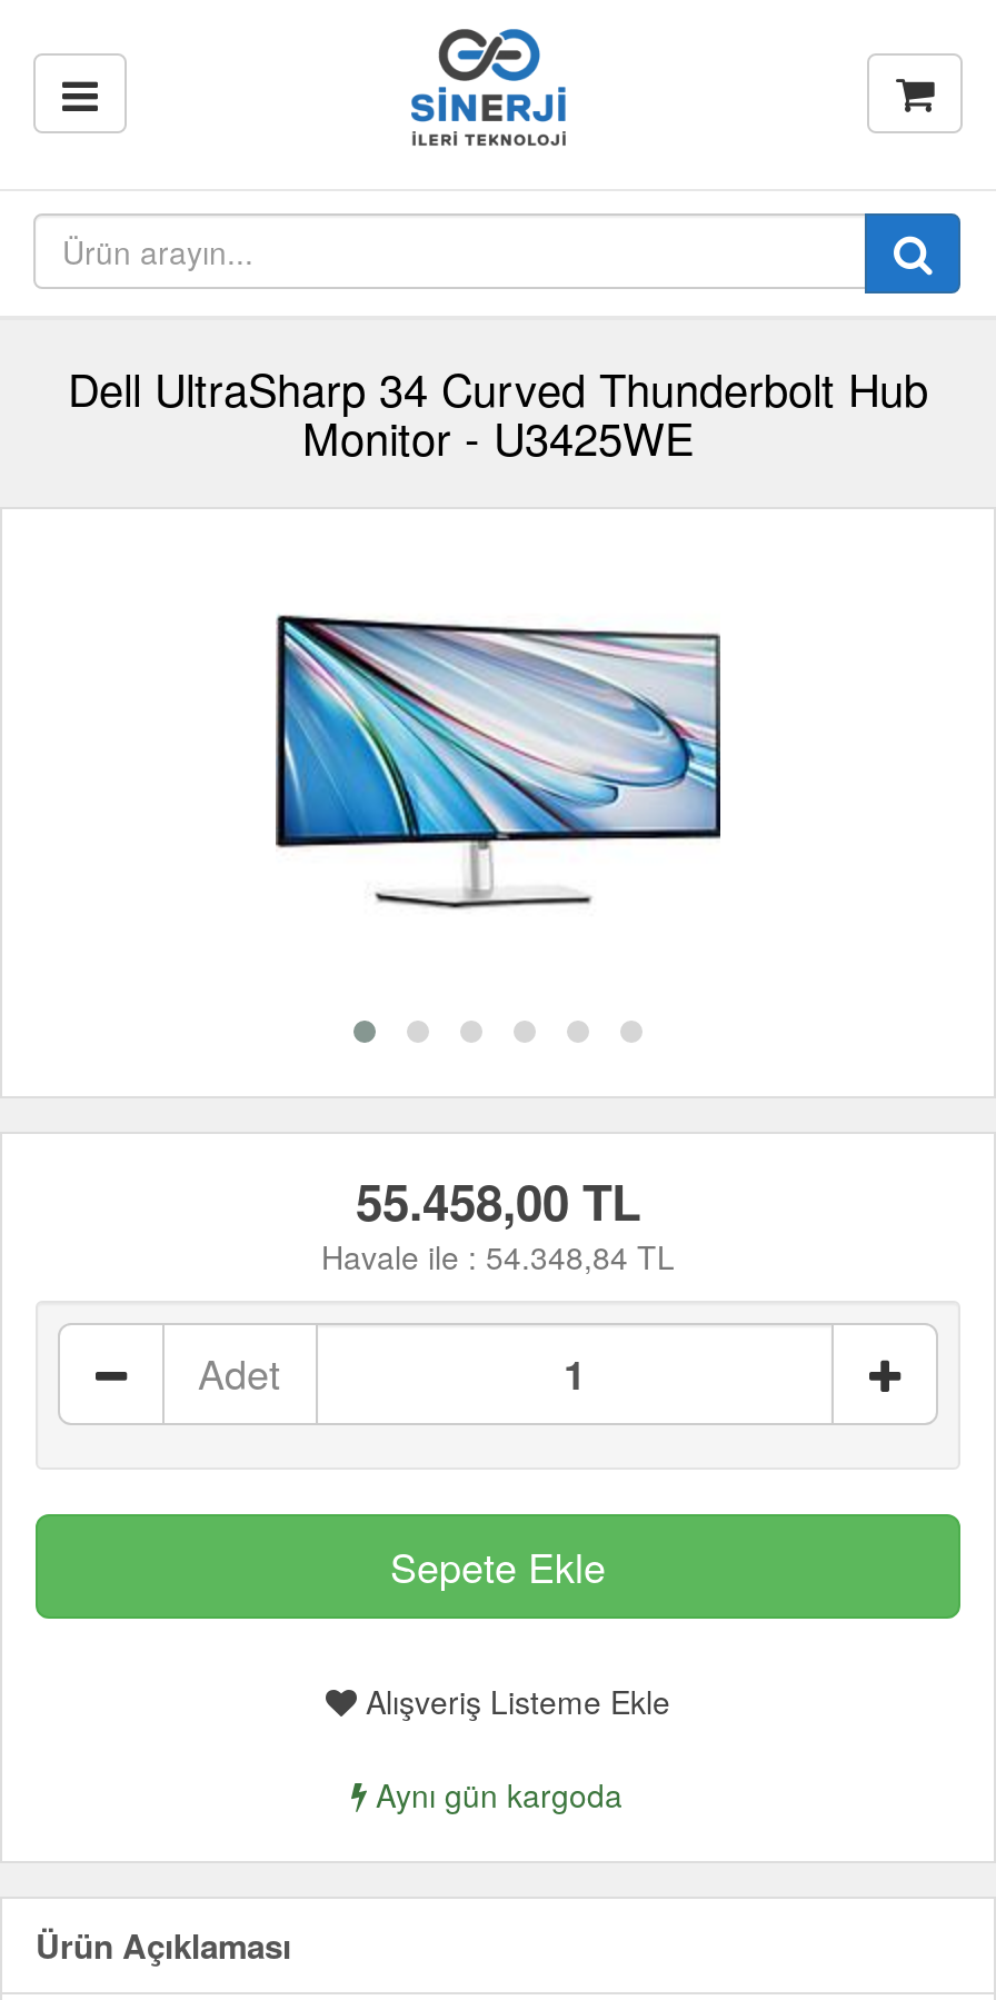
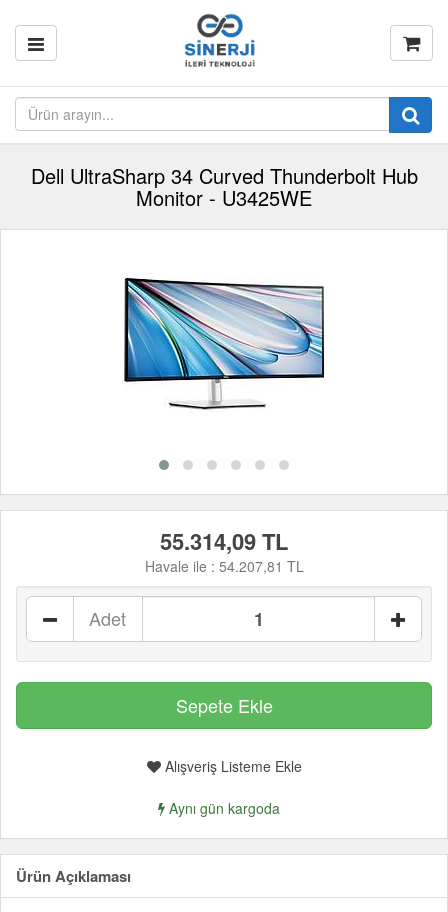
- 55.458,00 TL
+ 55.314,09 TL

- Havale ile : 54.348,84 TL
+ Havale ile : 54.207,81 TL
